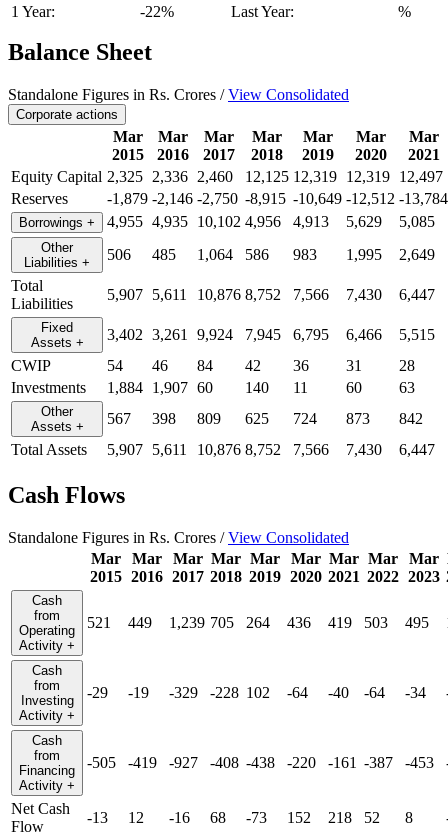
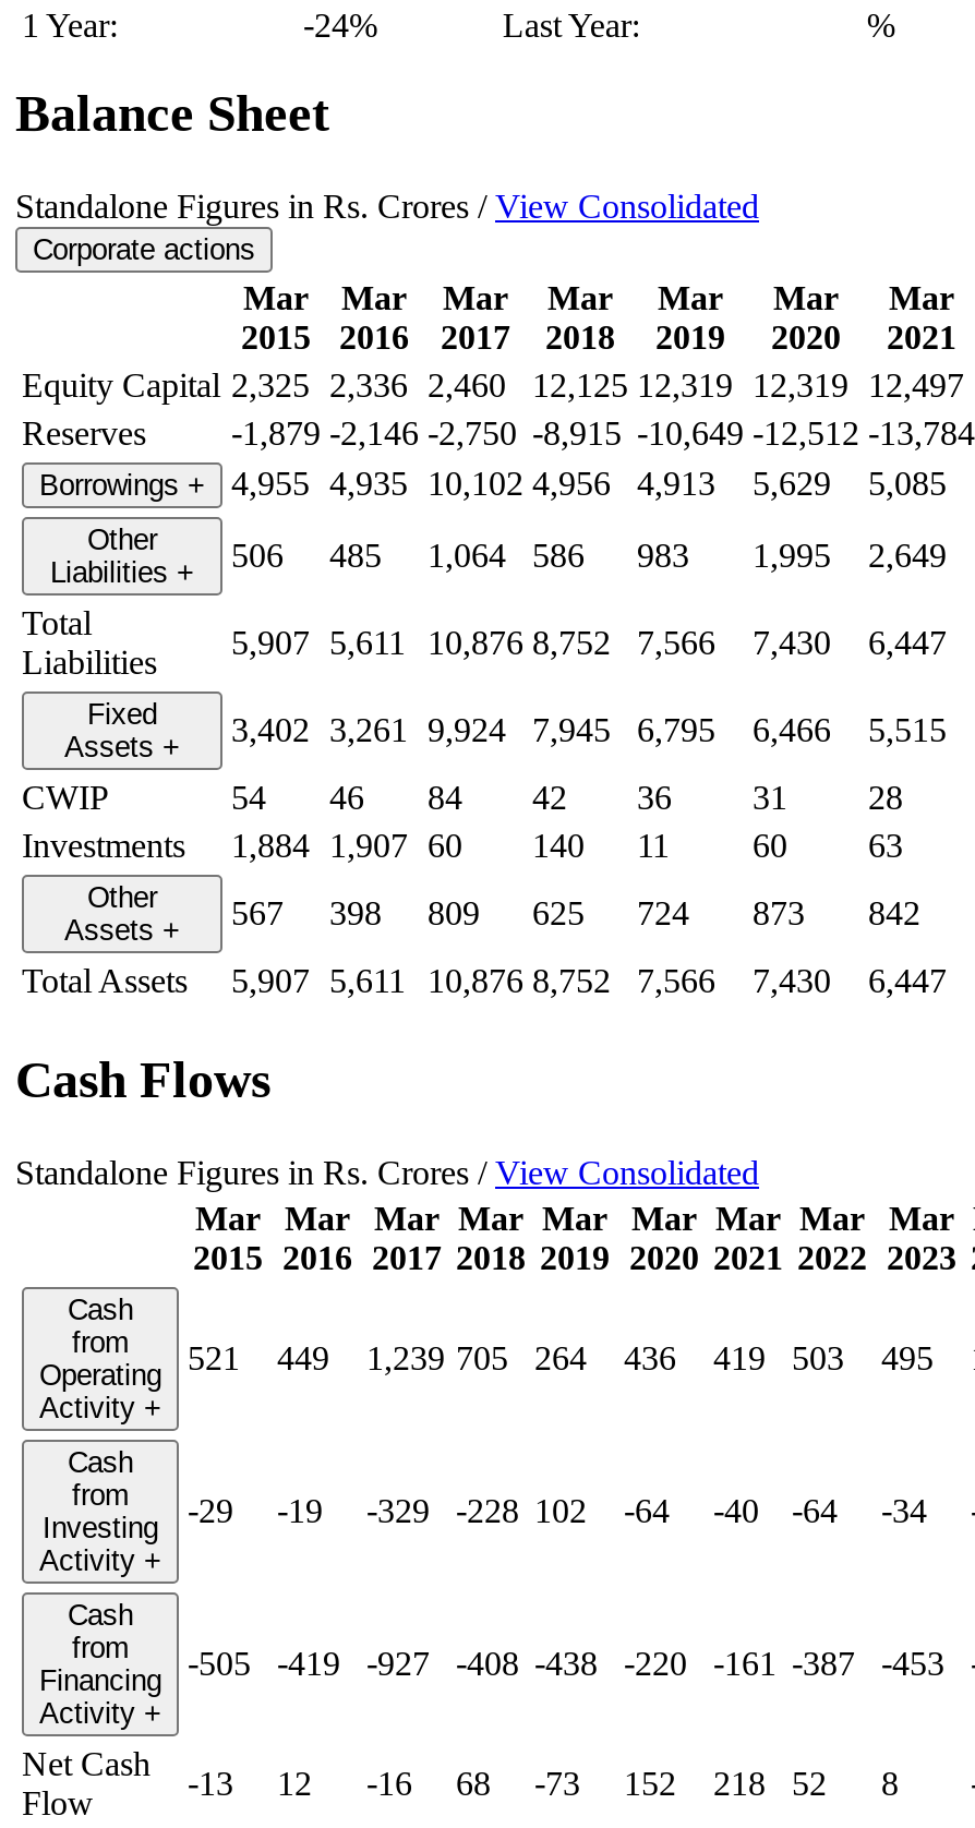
- -22%
+ -24%
